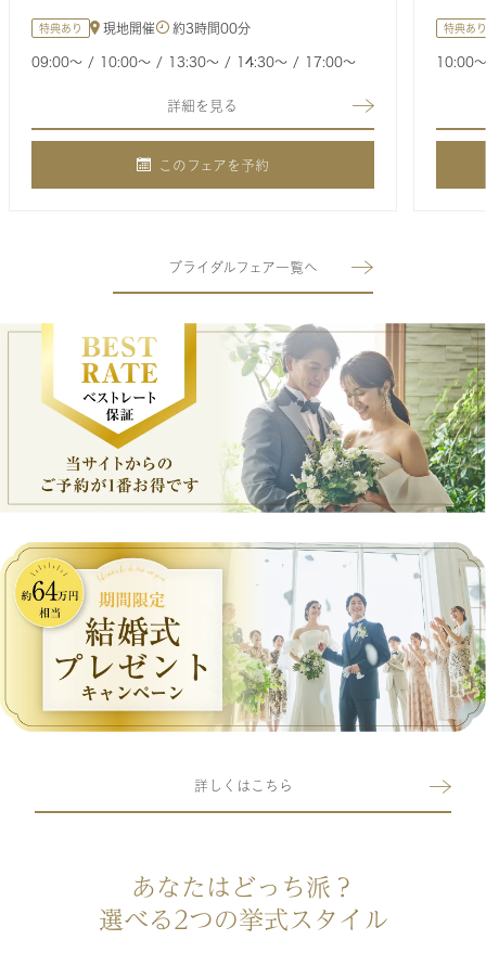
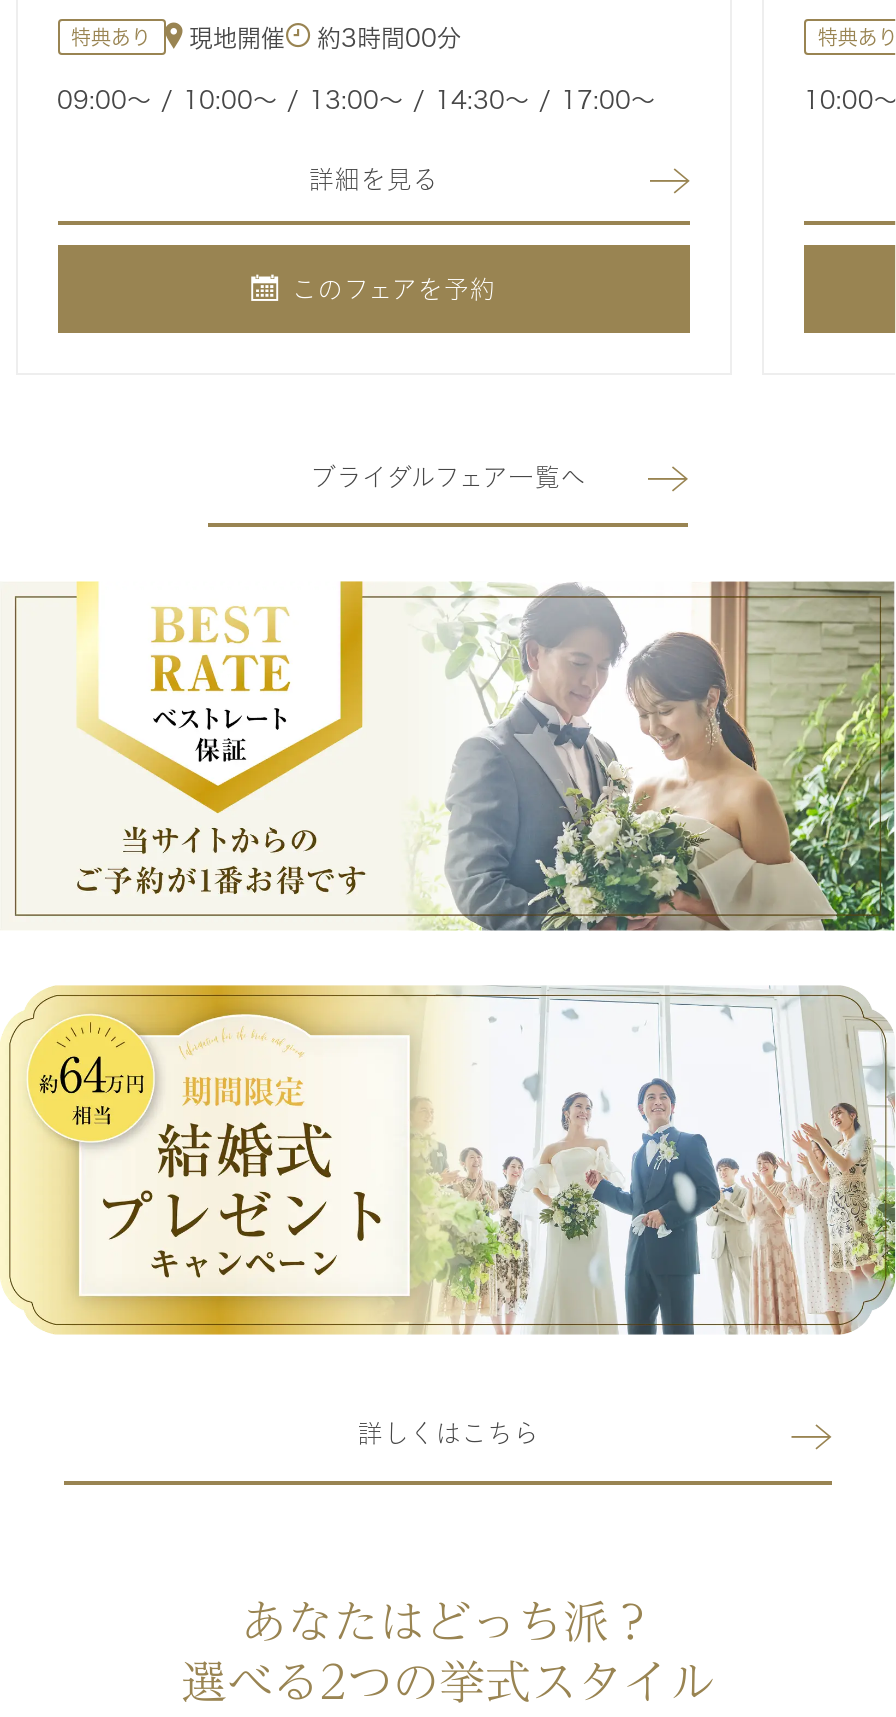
- 09:00〜 10:00〜 13:30〜 14:30〜 17:00〜
+ 09:00〜 10:00〜 13:00〜 14:30〜 17:00〜
